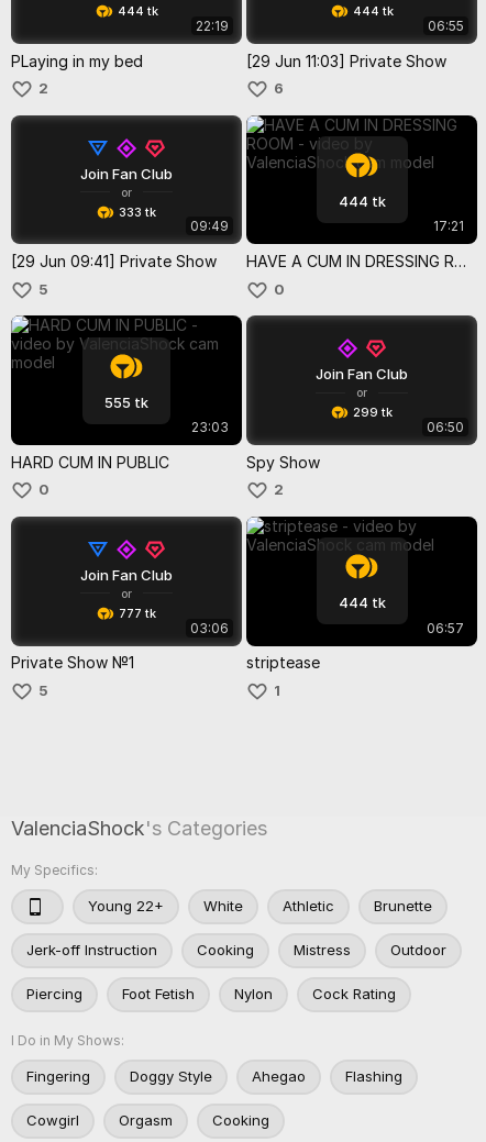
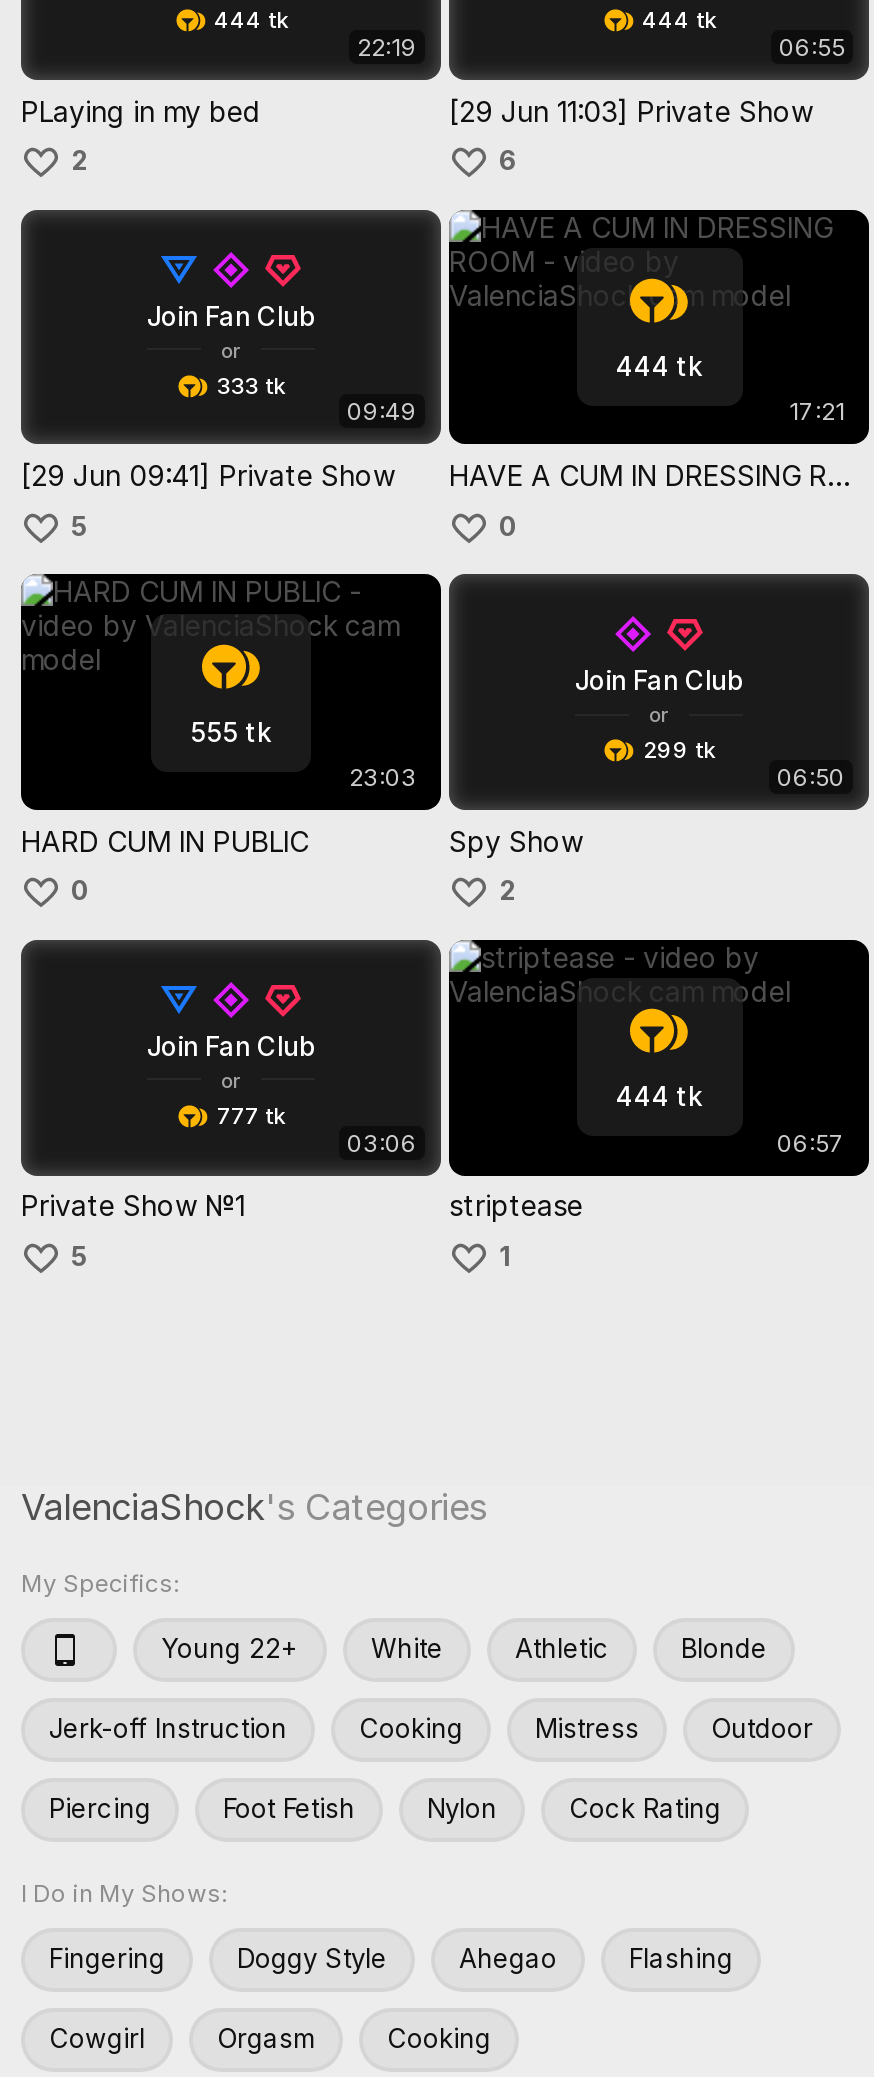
- Brunette
+ Blonde
